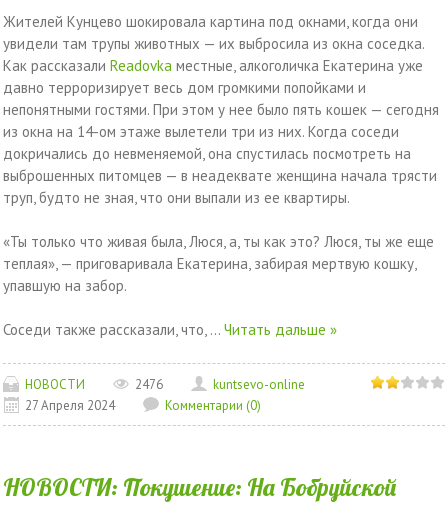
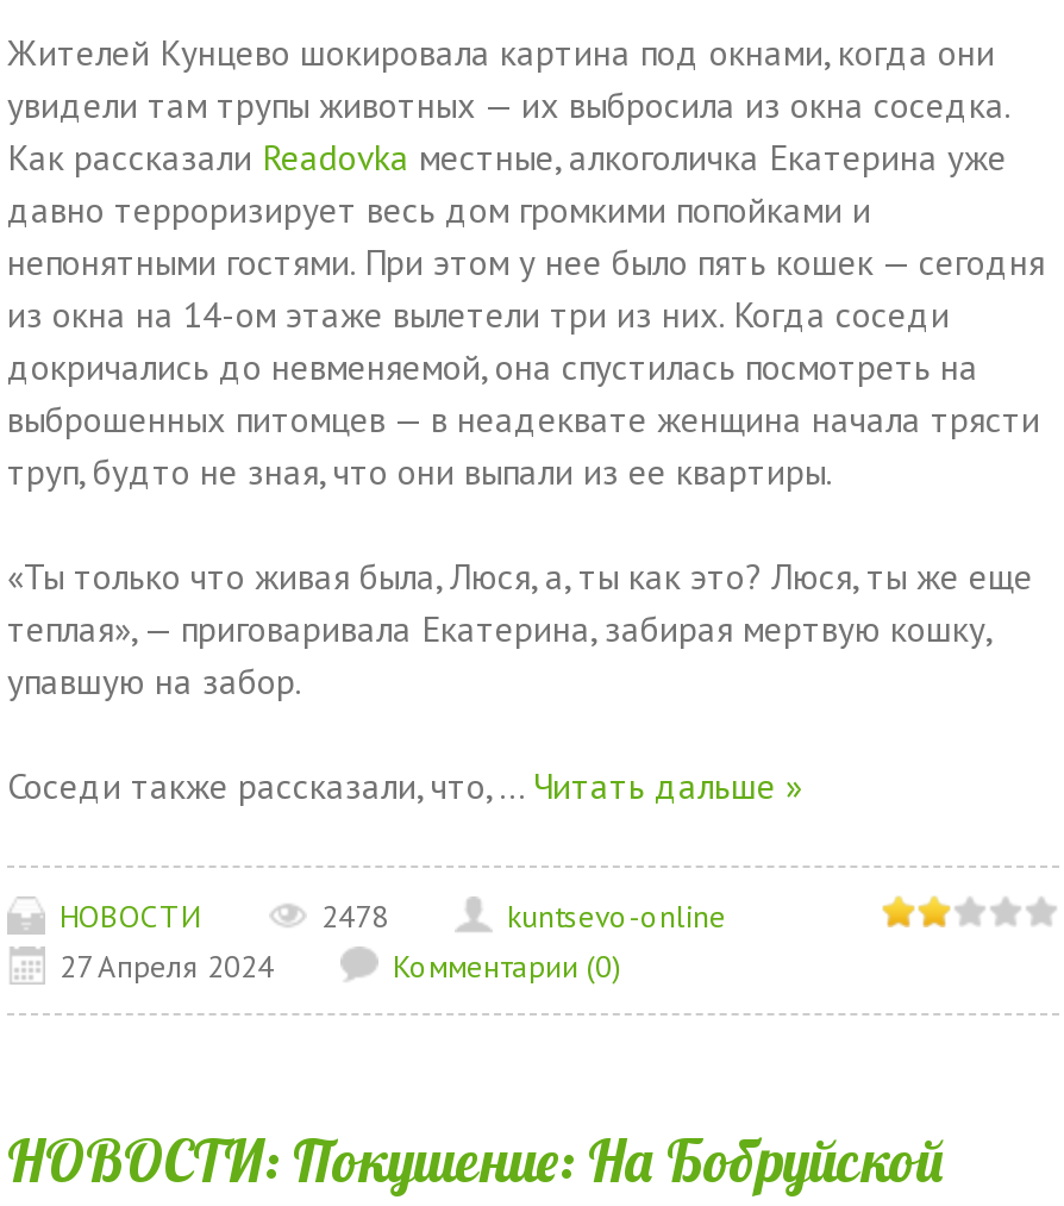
- 2476
+ 2478
